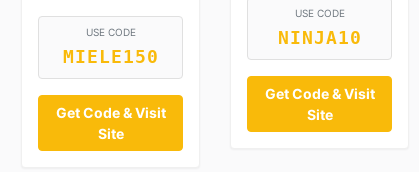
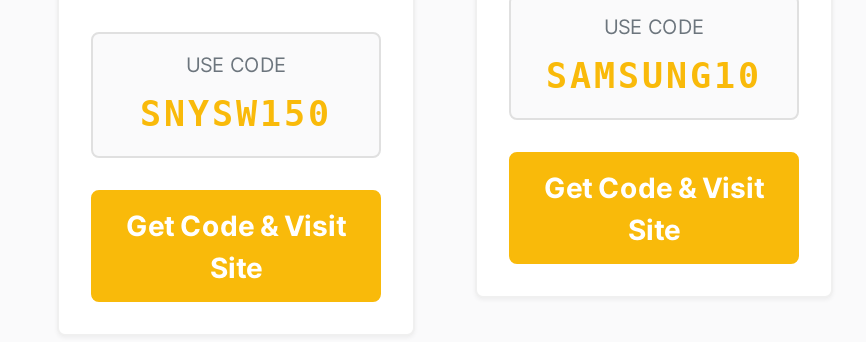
- NINJA10
+ SAMSUNG10

- MIELE150
+ SNYSW150
